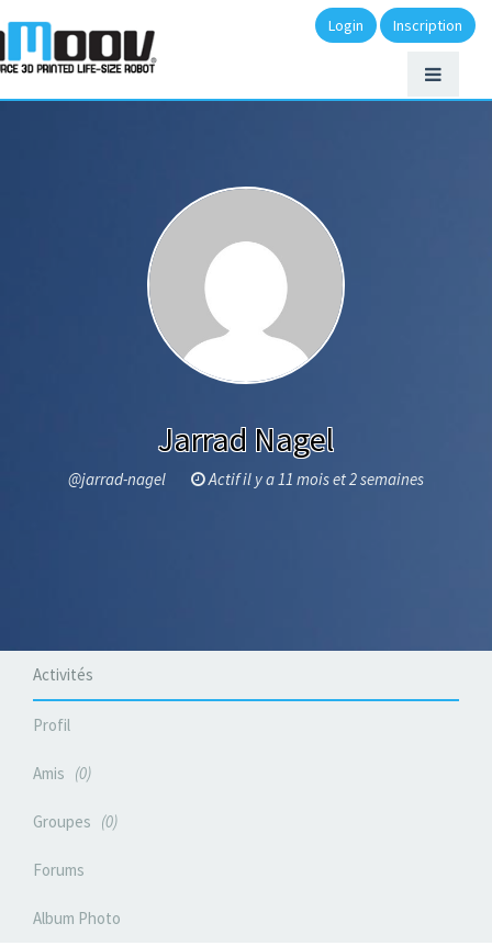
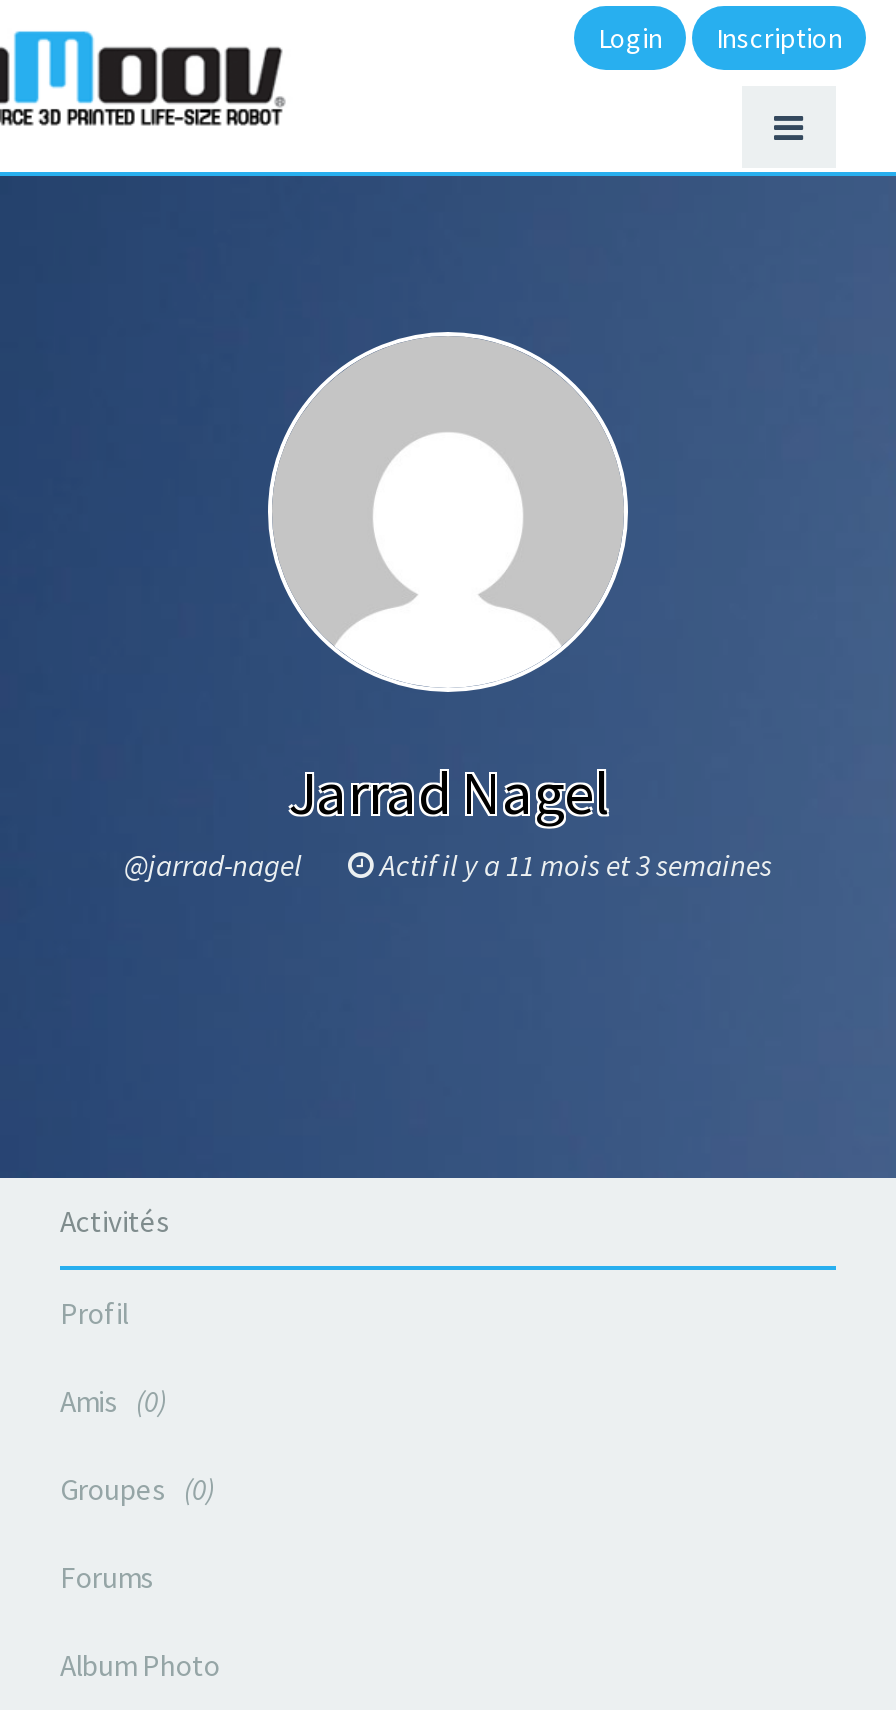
- Actif il y a 11 mois et 2 semaines
+ Actif il y a 11 mois et 3 semaines
